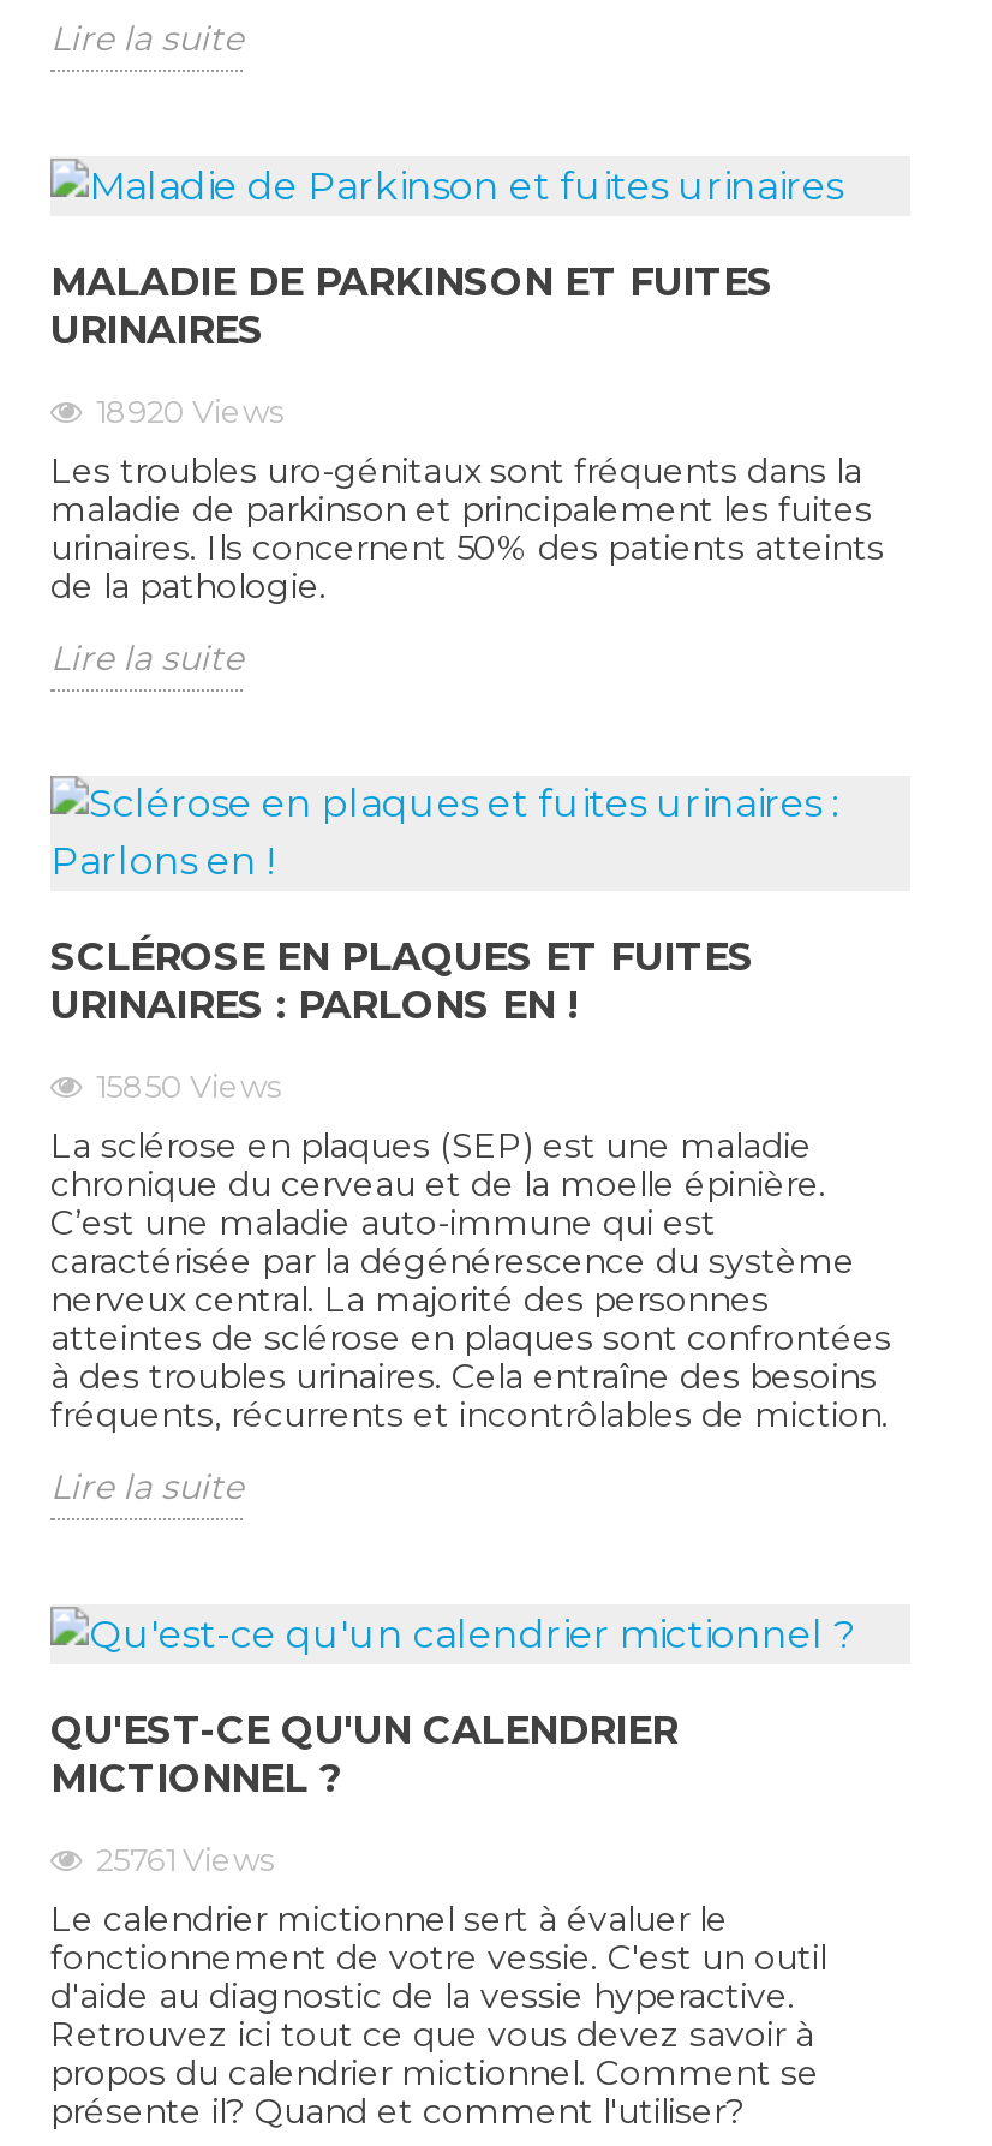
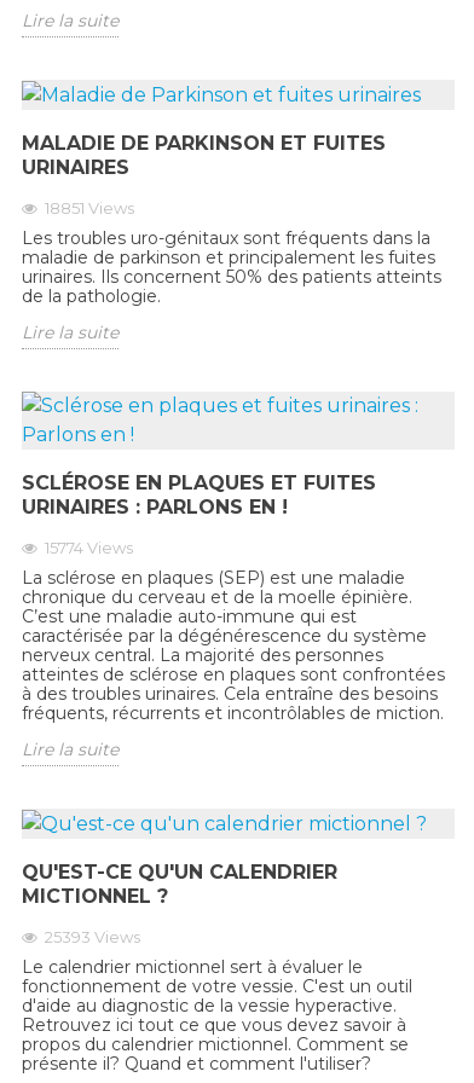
- 18920 Views
+ 18851 Views

- 15850 Views
+ 15774 Views

- 25761 Views
+ 25393 Views
